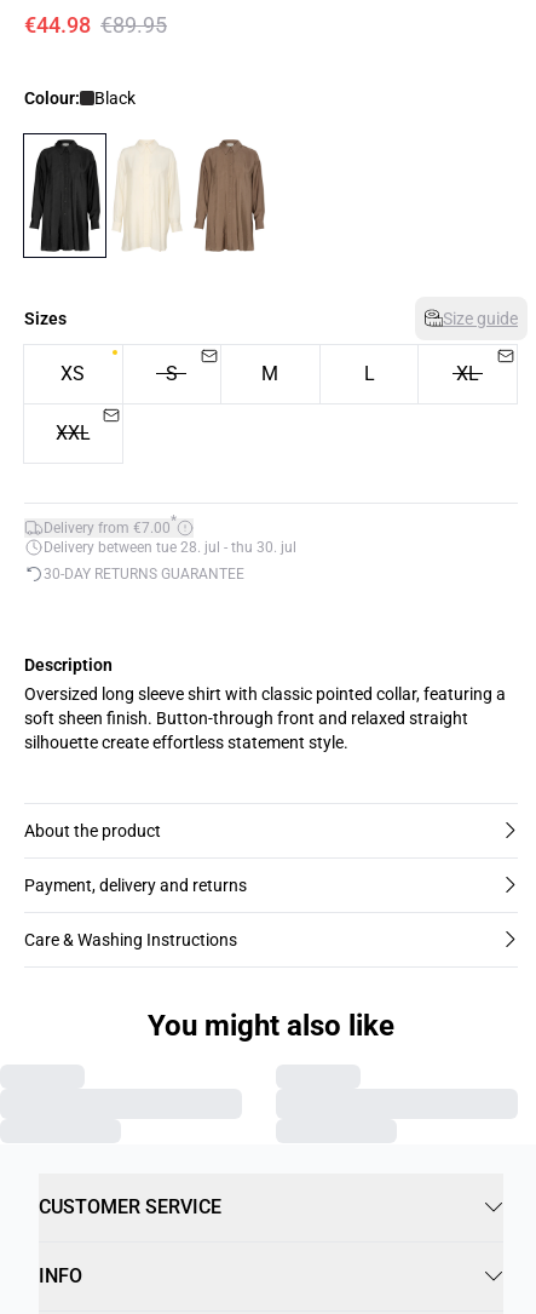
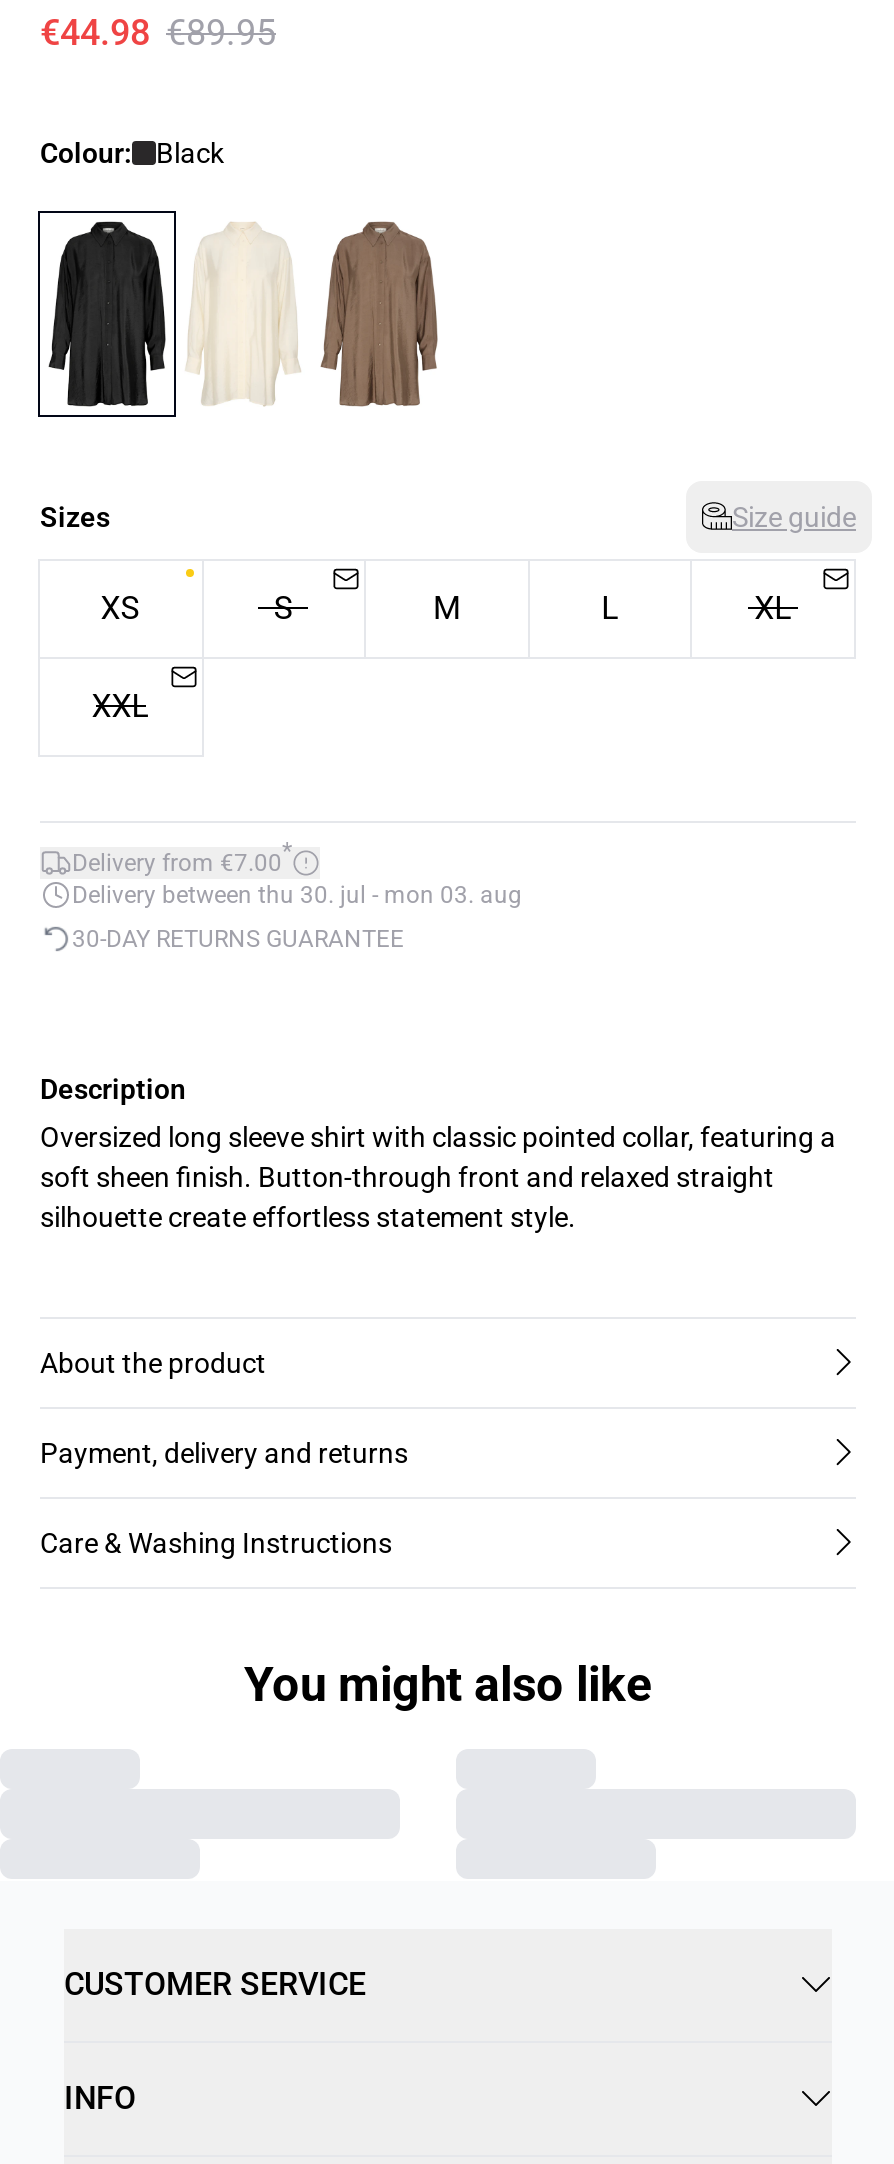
- Delivery between tue 28. jul - thu 30. jul
+ Delivery between thu 30. jul - mon 03. aug
